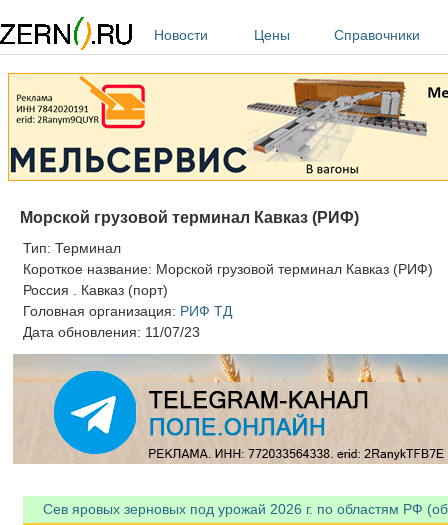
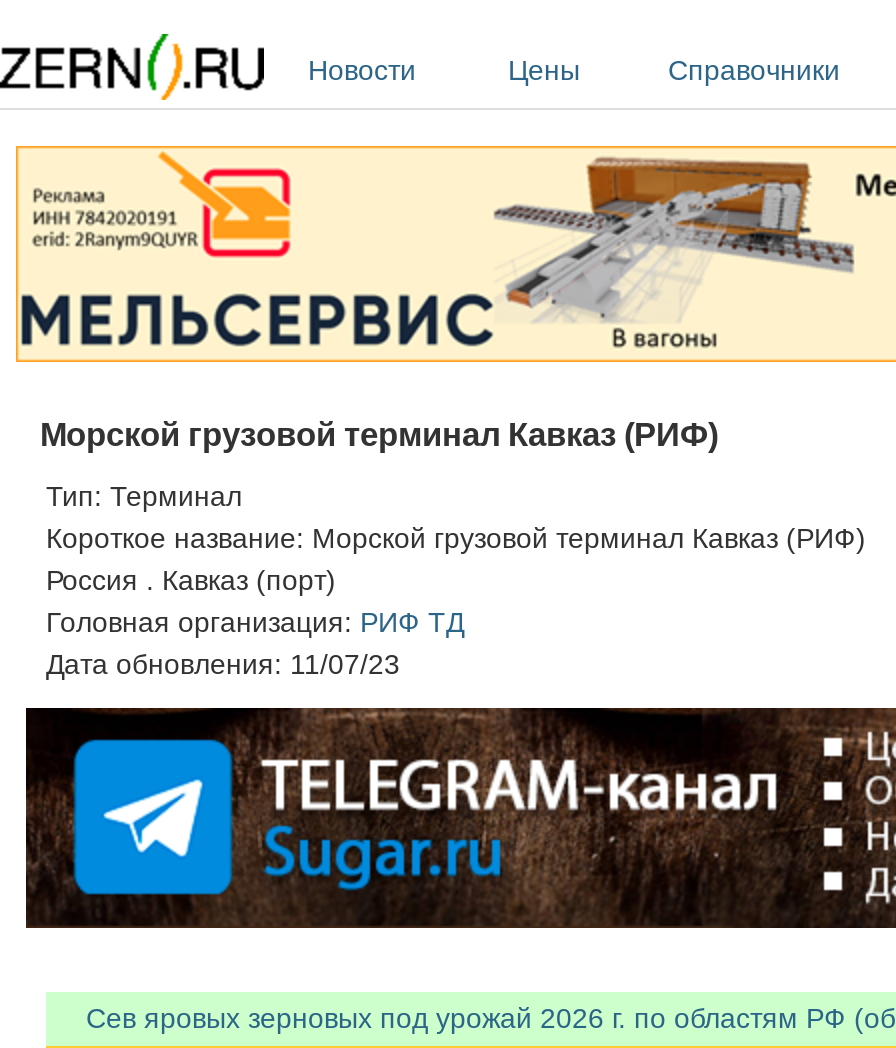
- [image]
+ [image]
